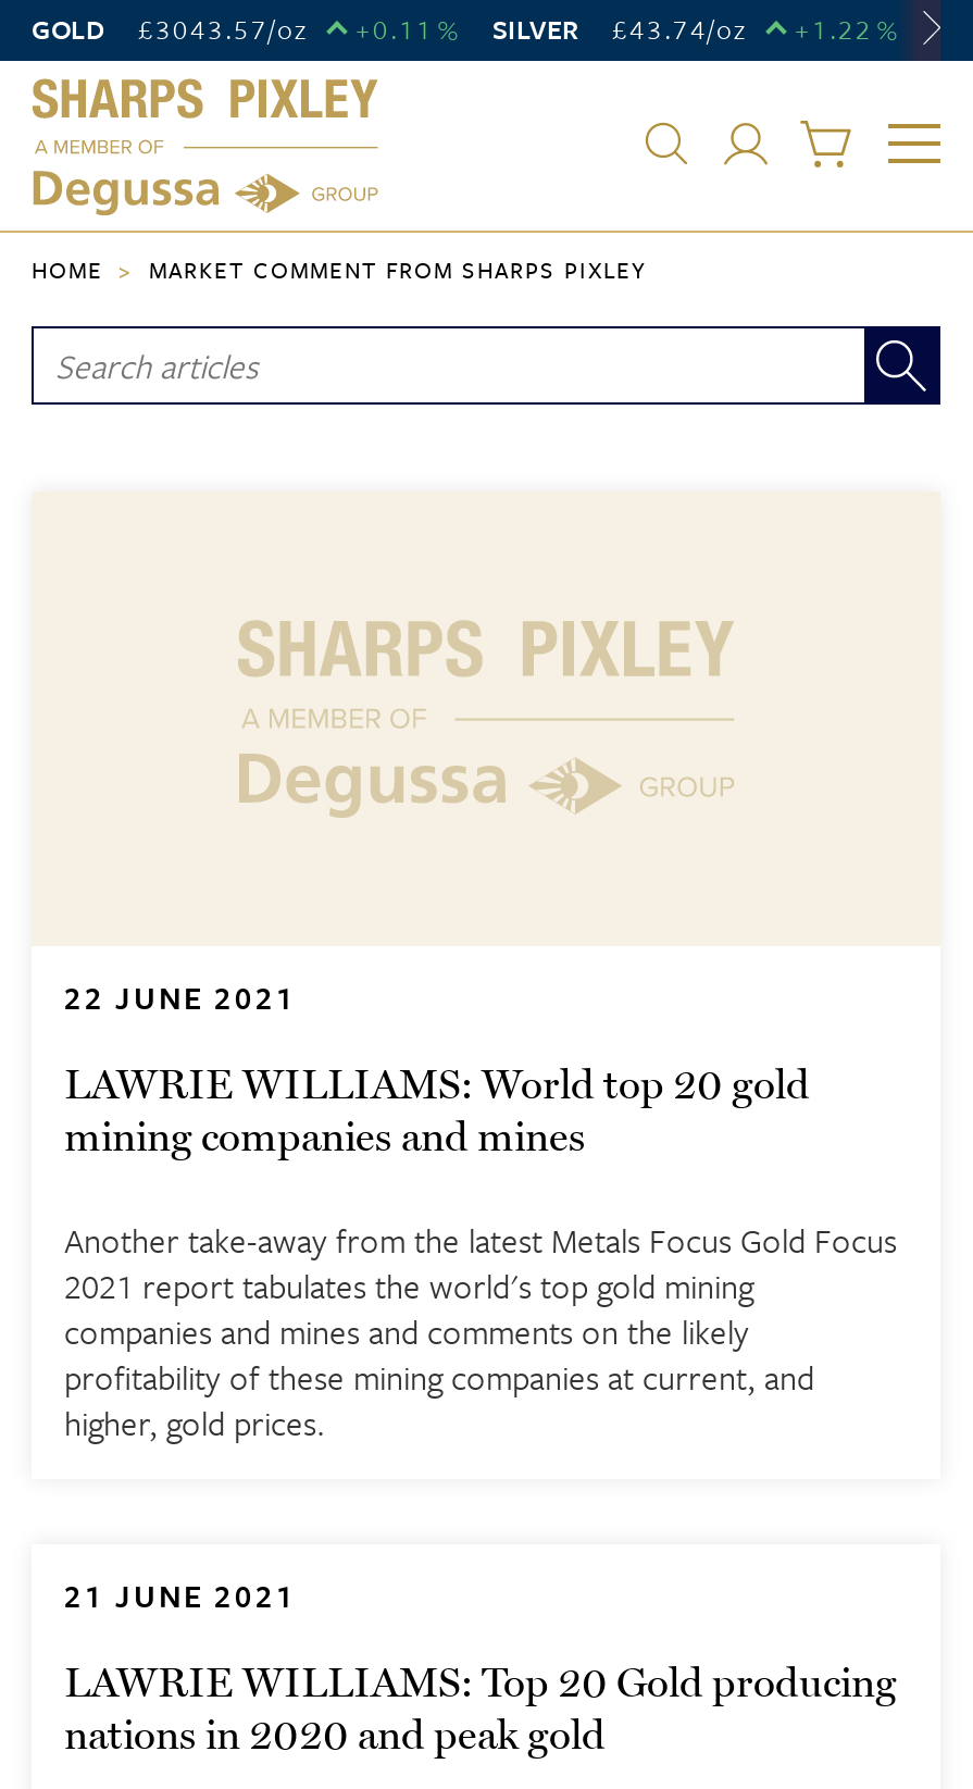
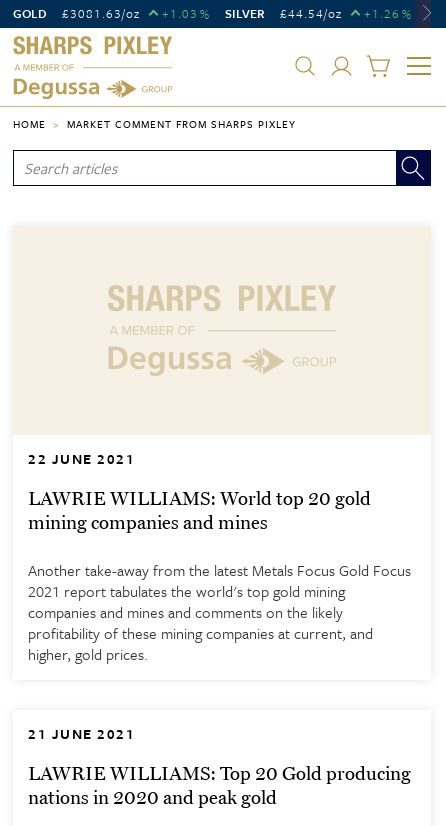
- £3043.57/oz
+ £3081.63/oz

- +0.11 %
+ +1.03 %

- £43.74/oz
+ £44.54/oz

- +1.22 %
+ +1.26 %
